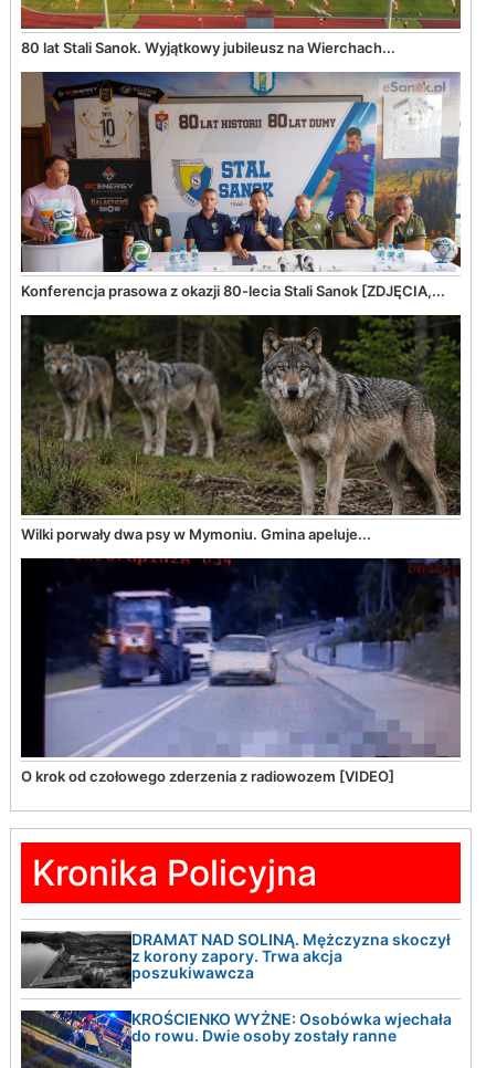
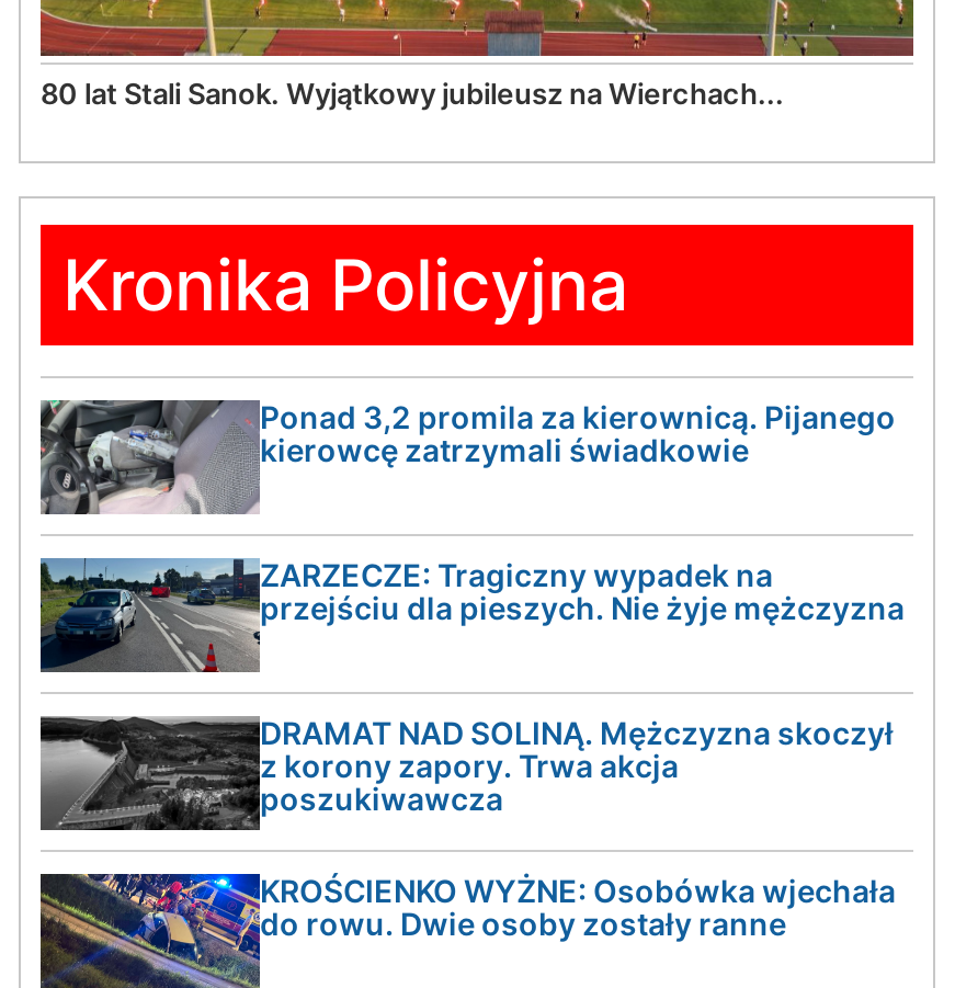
- [image]
- Konferencja prasowa z okazji 80-lecia Stali Sanok [ZDJĘCIA,...

- [image]
- Wilki porwały dwa psy w Mymoniu. Gmina apeluje...

- [image]
- O krok od czołowego zderzenia z radiowozem [VIDEO]

moved up: Kronika Policyjna

+ [image]
+ Ponad 3,2 promila za kierownicą. Pijanego
+ kierowcę zatrzymali świadkowie
+ ZARZECZE: Tragiczny wypadek na
+ przejściu dla pieszych. Nie żyje mężczyzna

+ [image]
